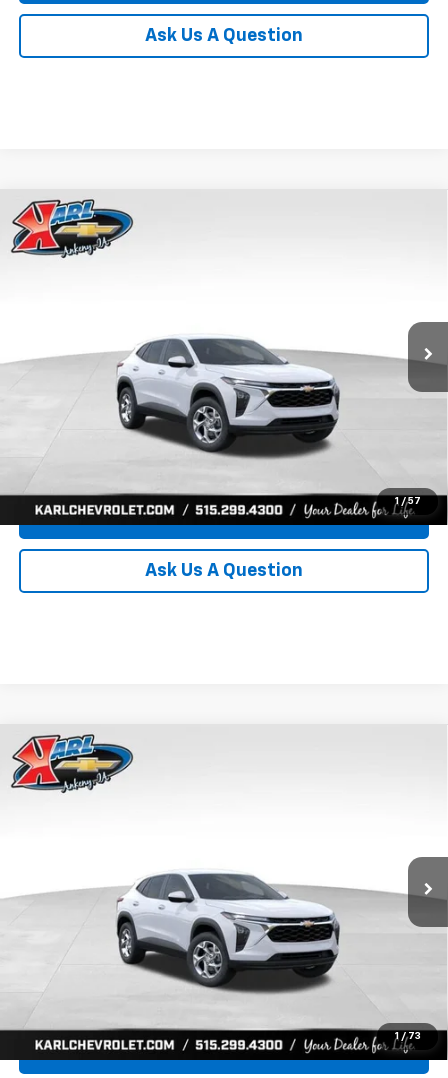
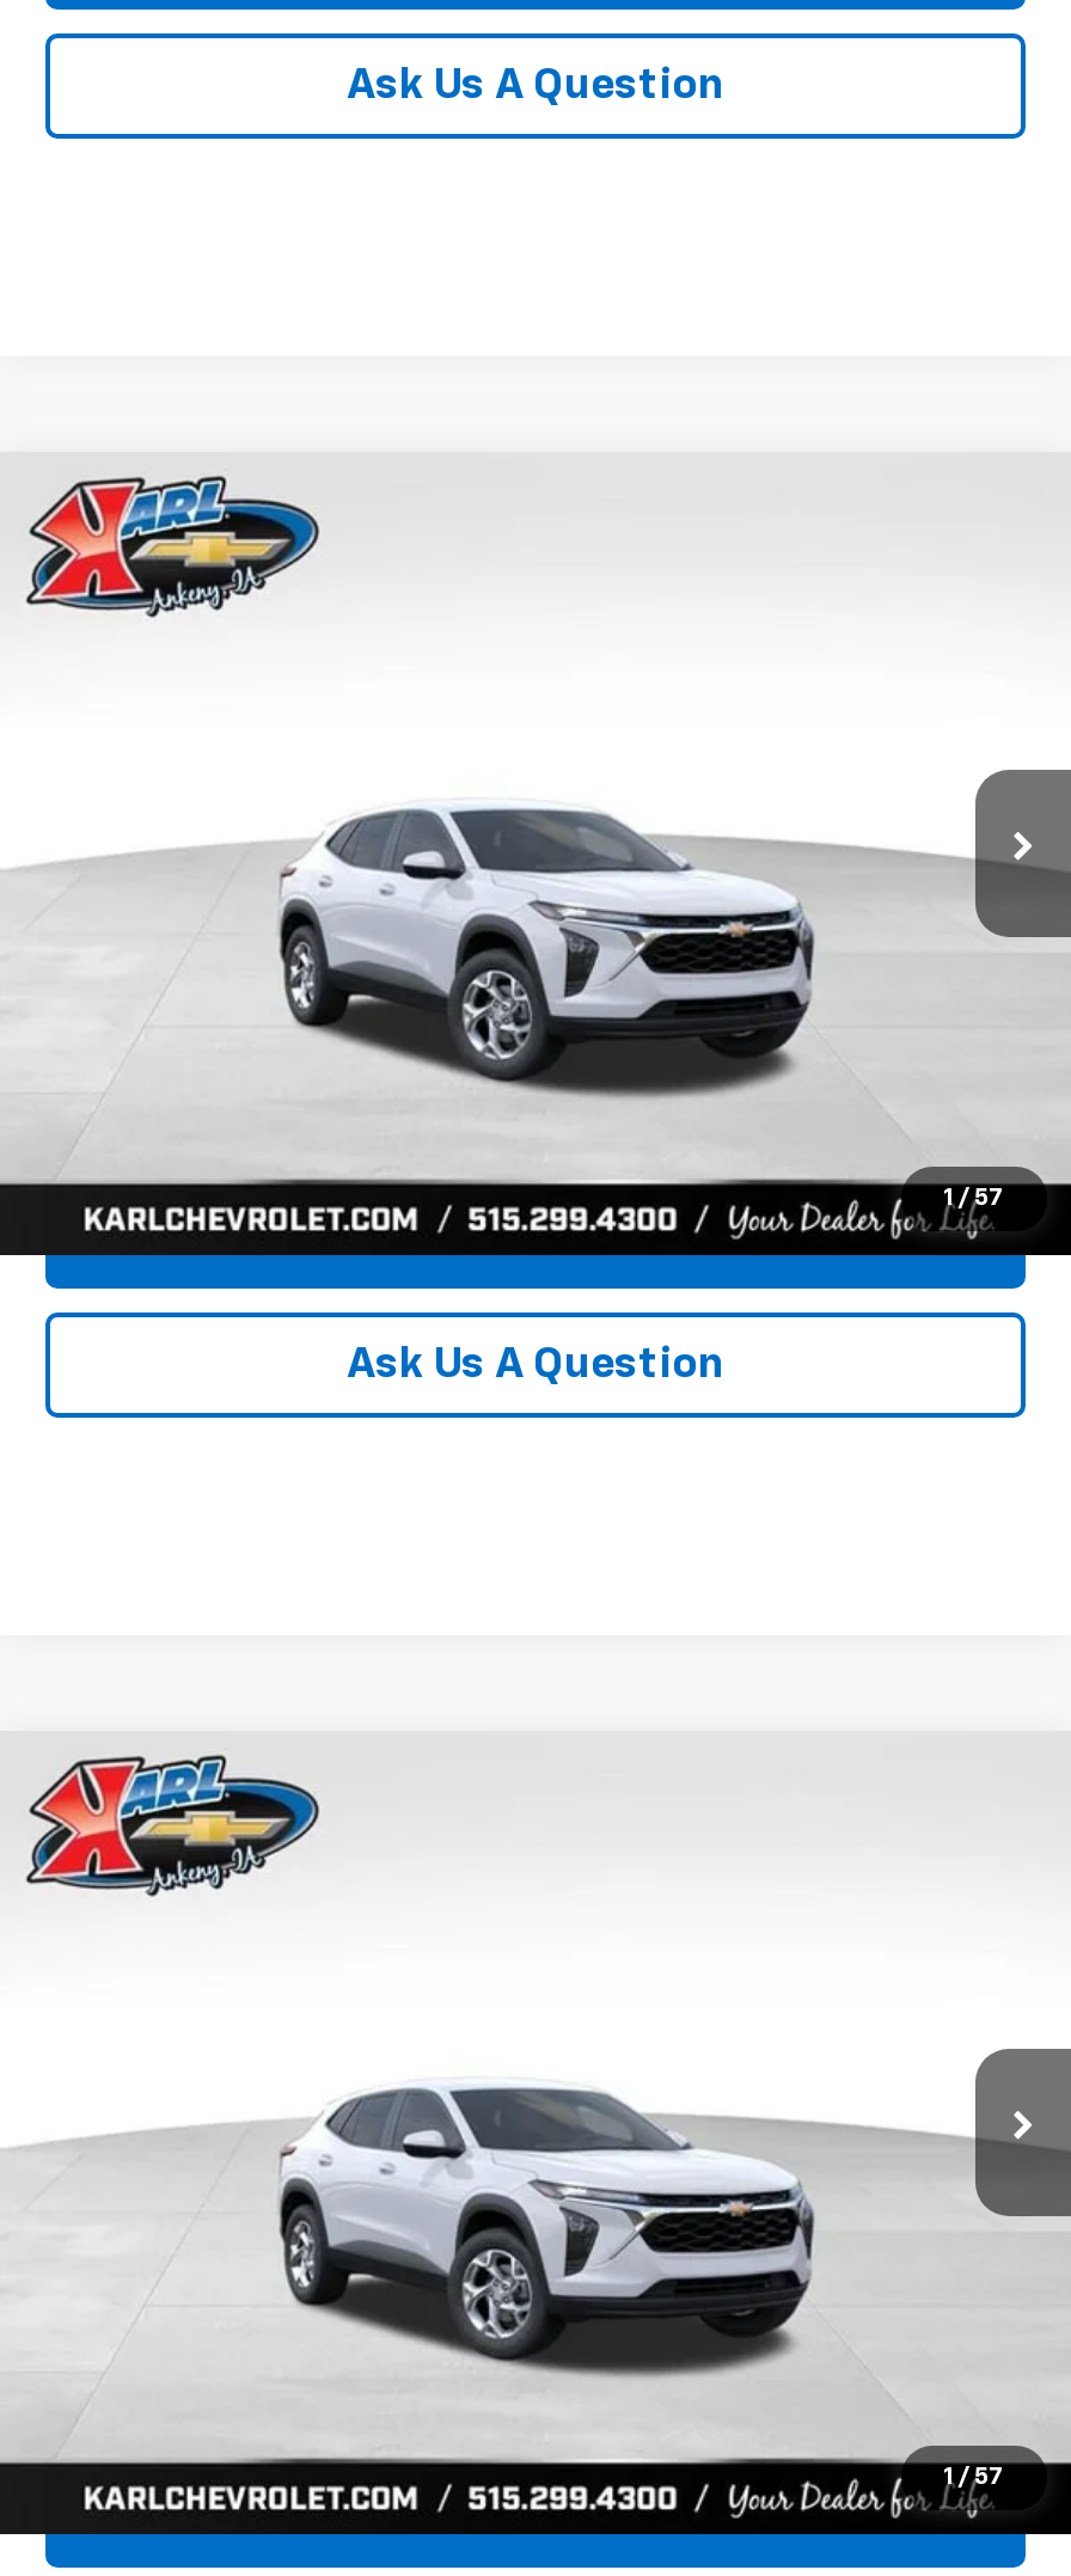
- 1 / 73
+ 1 / 57
